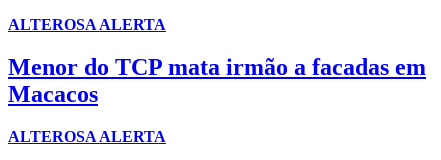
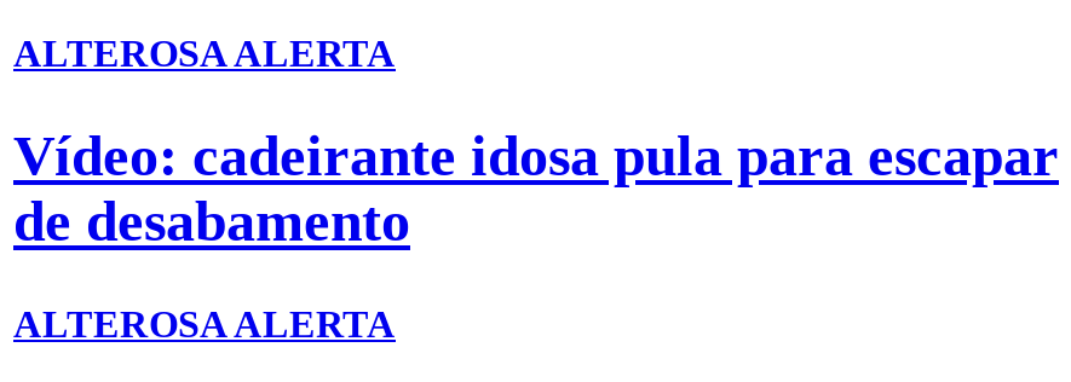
- Menor do TCP mata irmão a facadas em
- Macacos
+ Vídeo: cadeirante idosa pula para escapar
+ de desabamento
